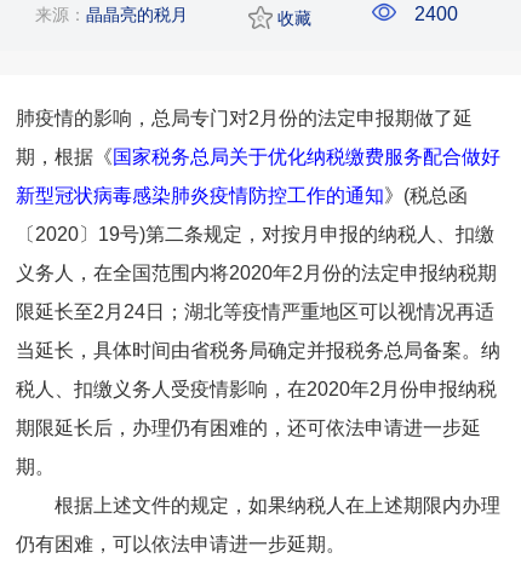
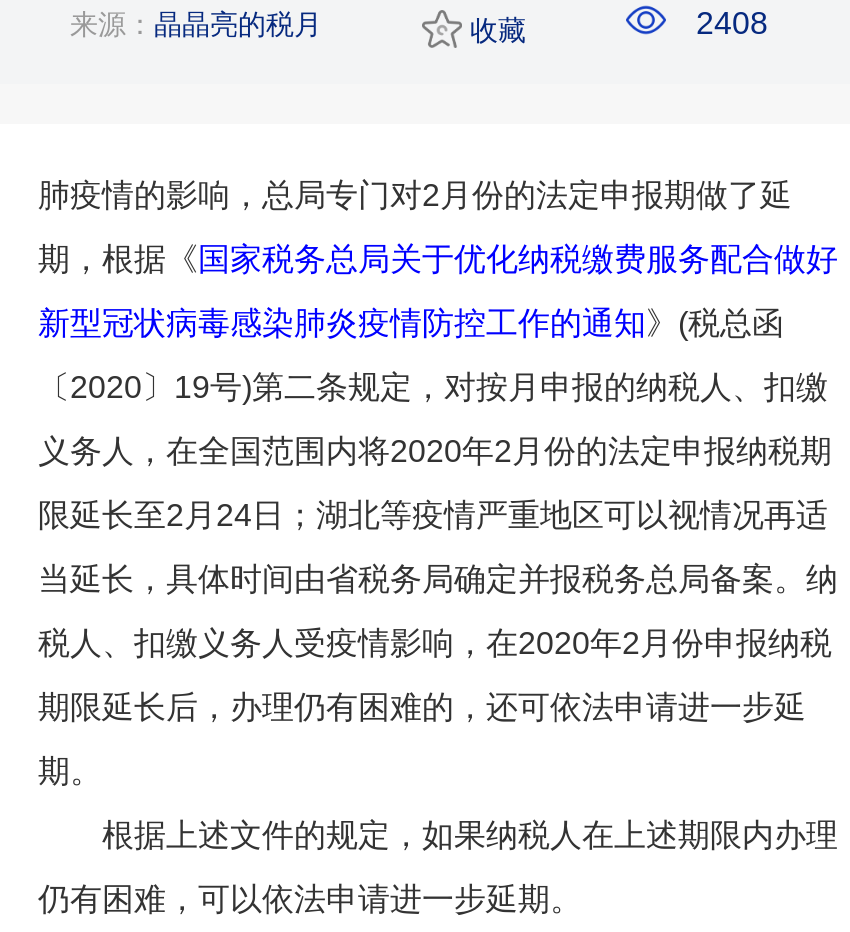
- 2400
+ 2408
